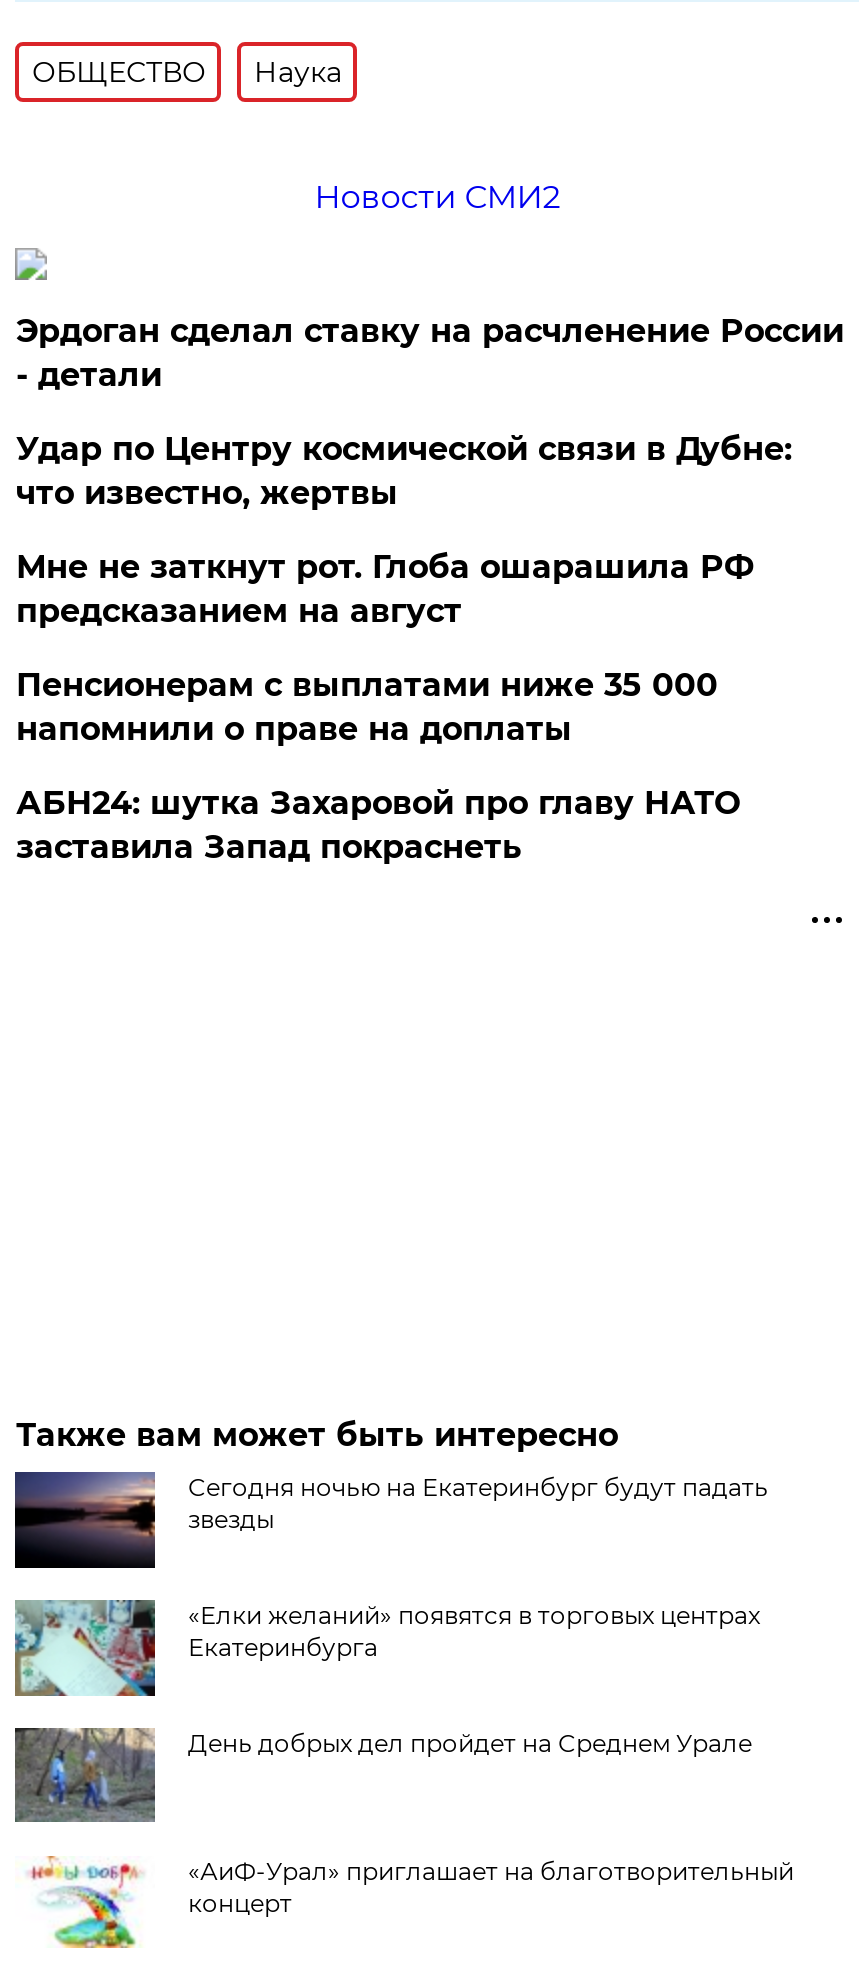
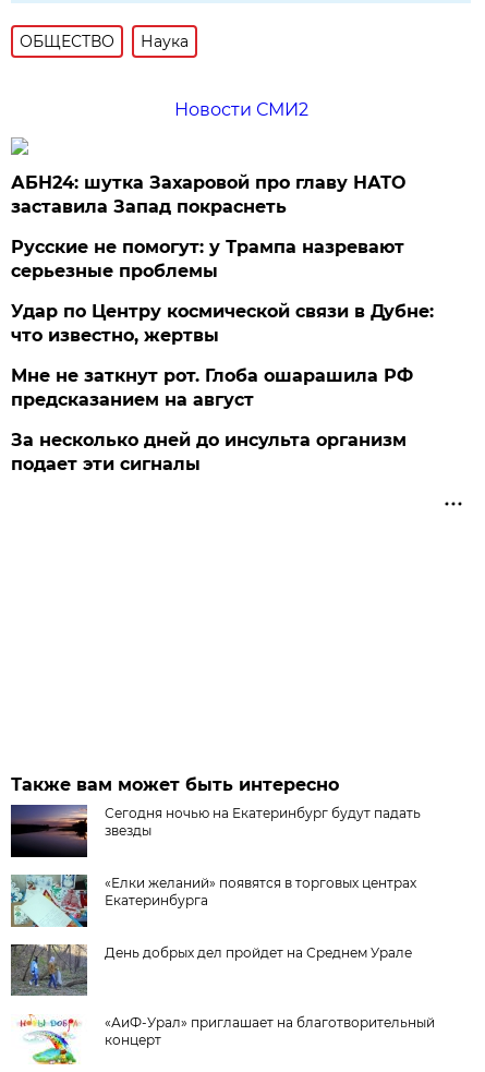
- Эрдоган сделал ставку на расчленение России
- - детали
+ Русские не помогут: у Трампа назревают
+ серьезные проблемы

moved down: Удар по Центру космической связи в Дубне: | что известно, жертвы | Мне не заткнут рот. Глоба ошарашила РФ | предсказанием на август

- Пенсионерам с выплатами ниже 35 000
- напомнили о праве на доплаты
+ За несколько дней до инсульта организм
+ подает эти сигналы

moved up: АБН24: шутка Захаровой про главу НАТО | заставила Запад покраснеть
